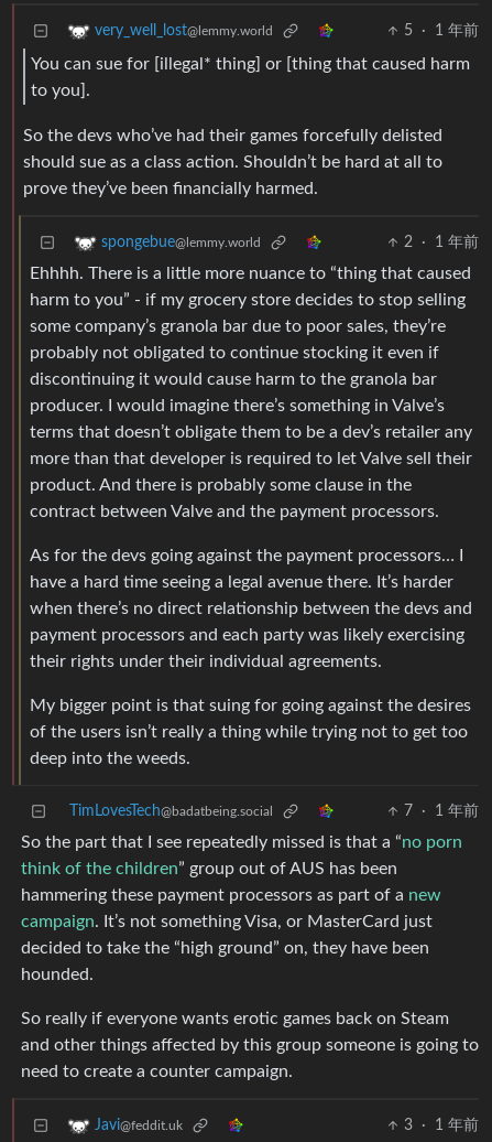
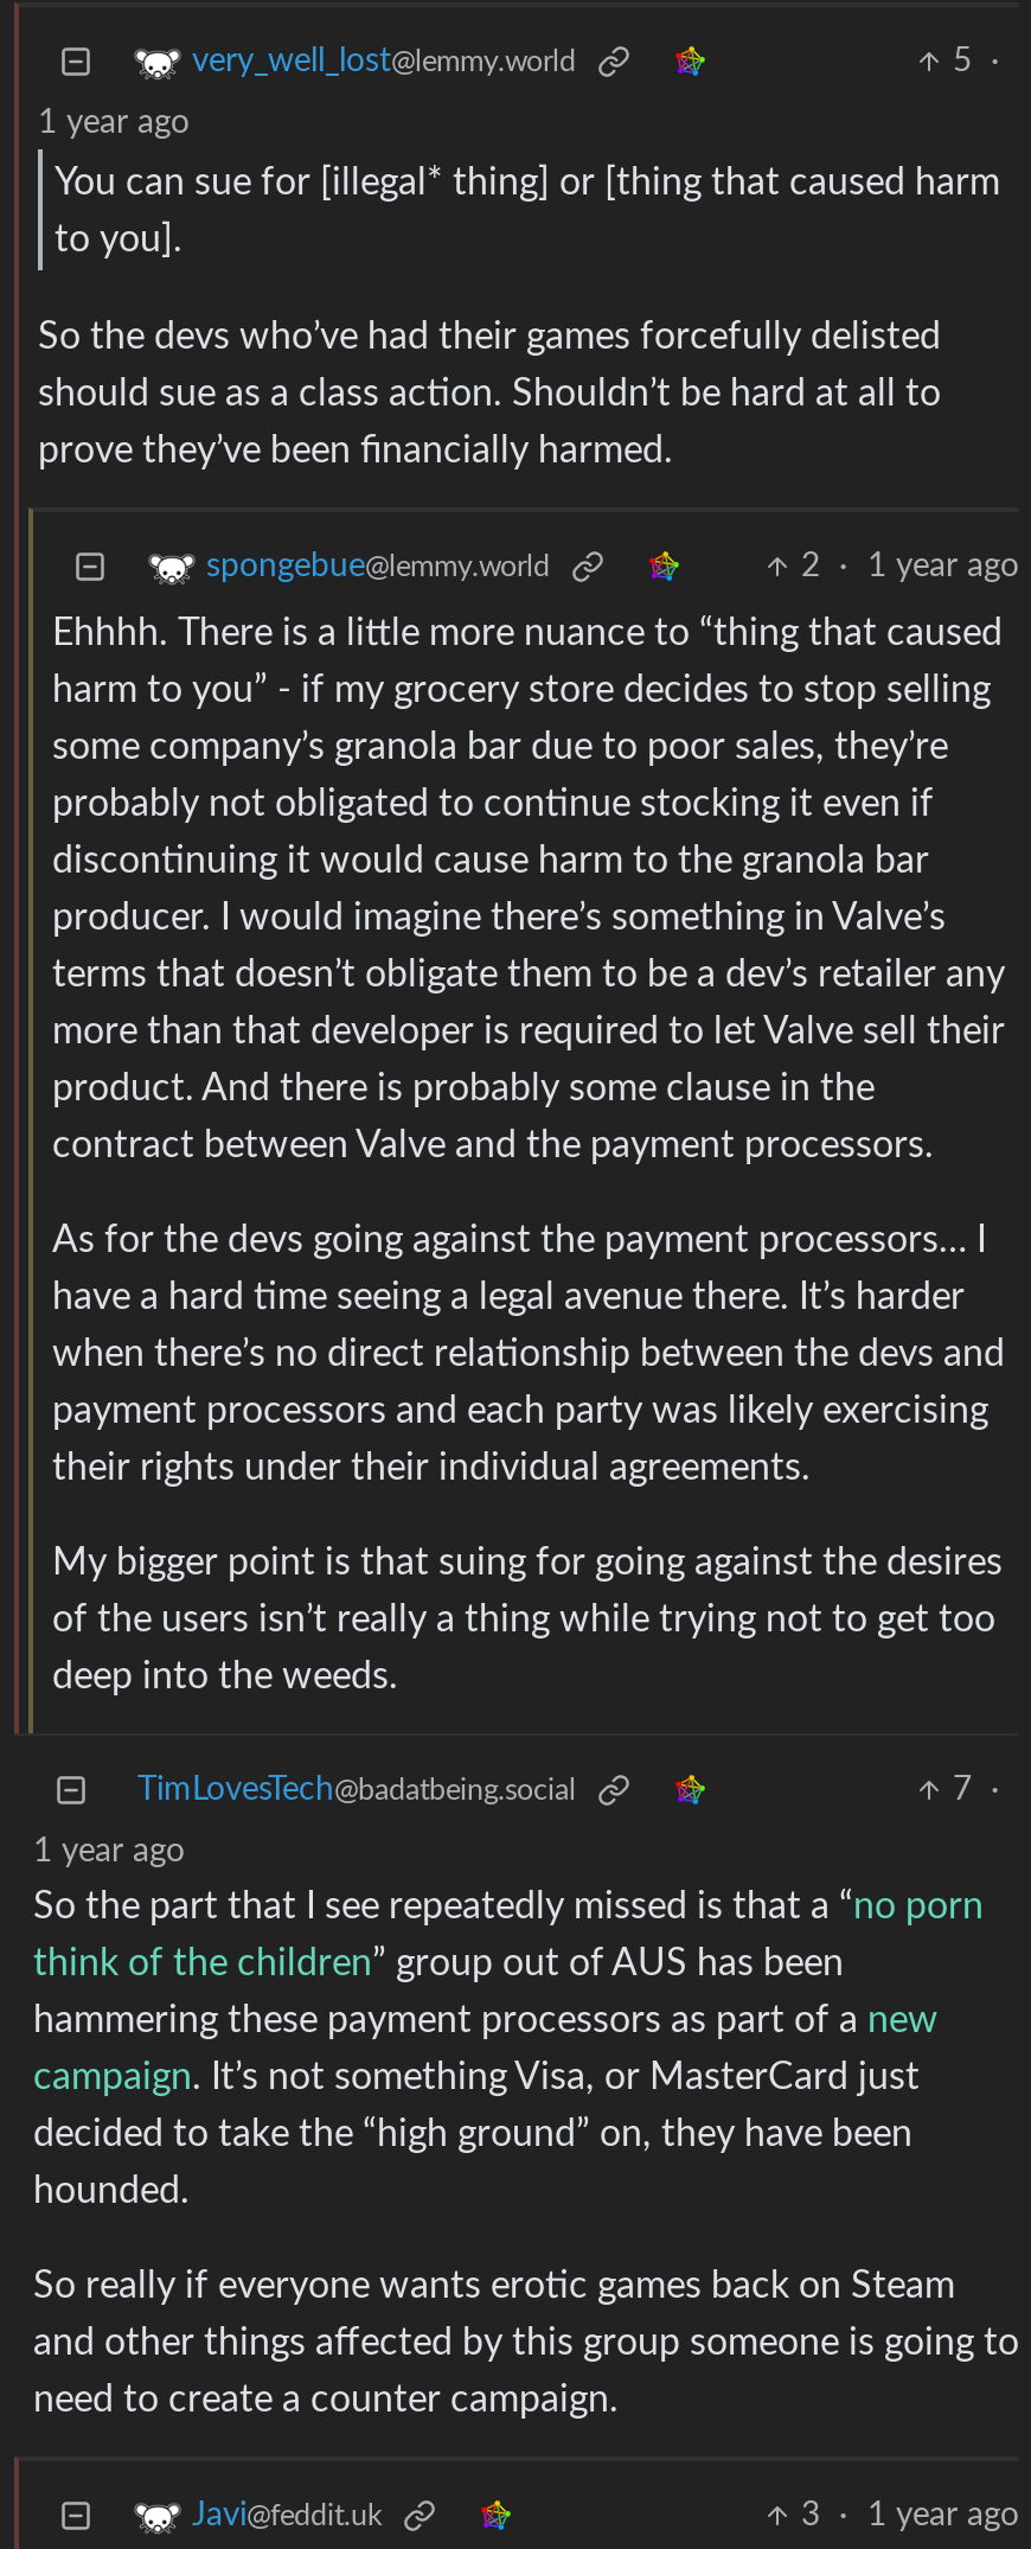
- 5 · 1 年前
+ 5 ·
+ 1 year ago

- 2 · 1 年前
+ 2 · 1 year ago

- 7 · 1 年前
+ 7 ·
+ 1 year ago

- 3 · 1 年前
+ 3 · 1 year ago
